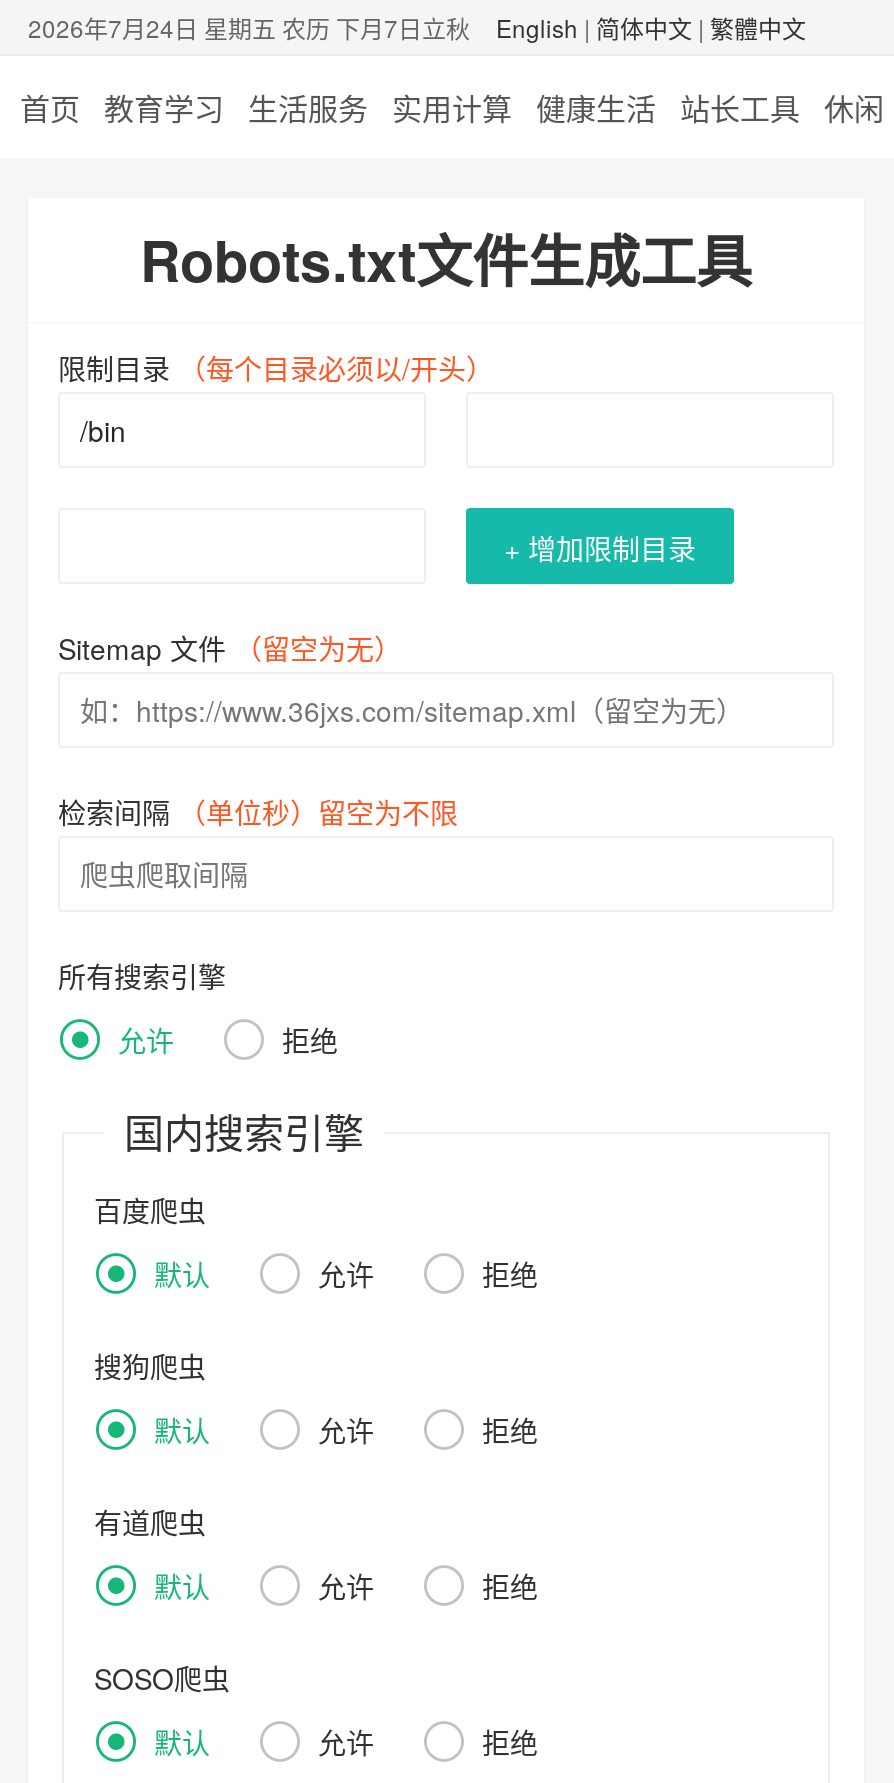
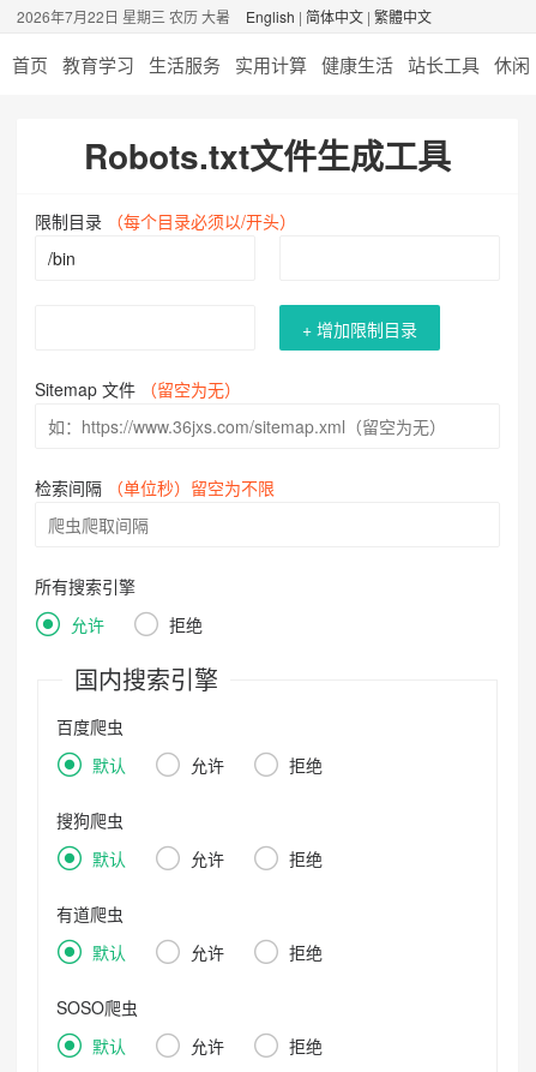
- 2026年7月24日 星期五 农历 下月7日立秋
+ 2026年7月22日 星期三 农历 大暑
